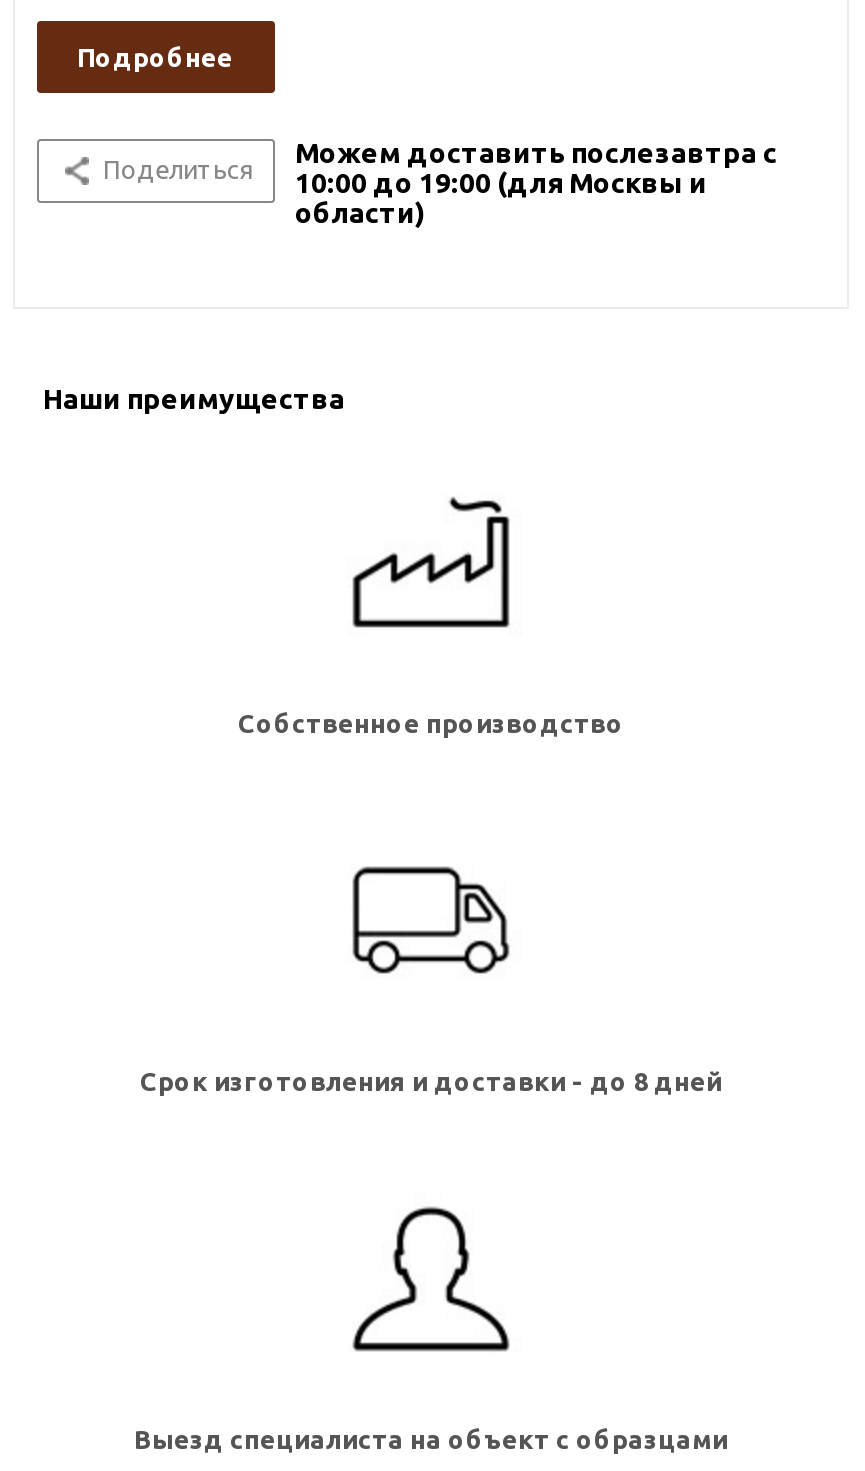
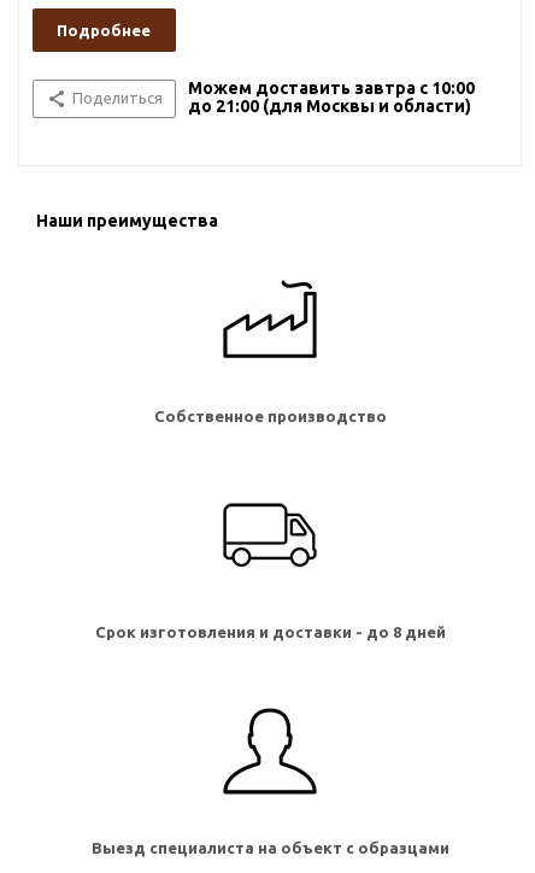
- Можем доставить послезавтра с
- 10:00 до 19:00 (для Москвы и
- области)
+ Можем доставить завтра с 10:00
+ до 21:00 (для Москвы и области)
